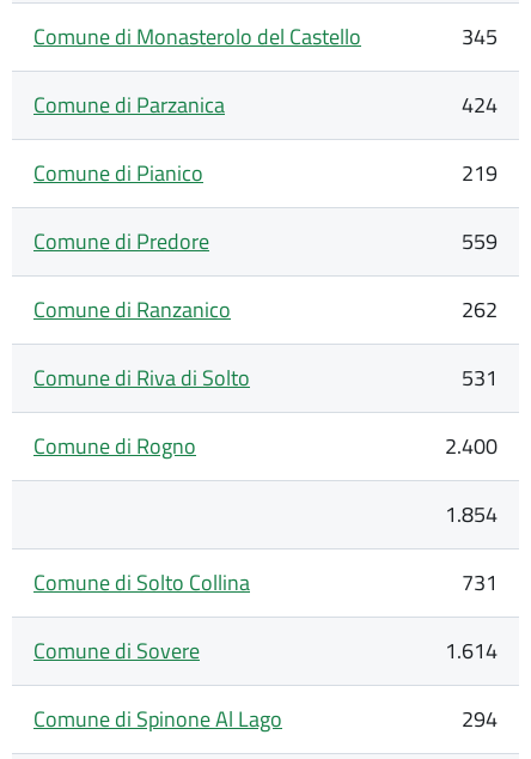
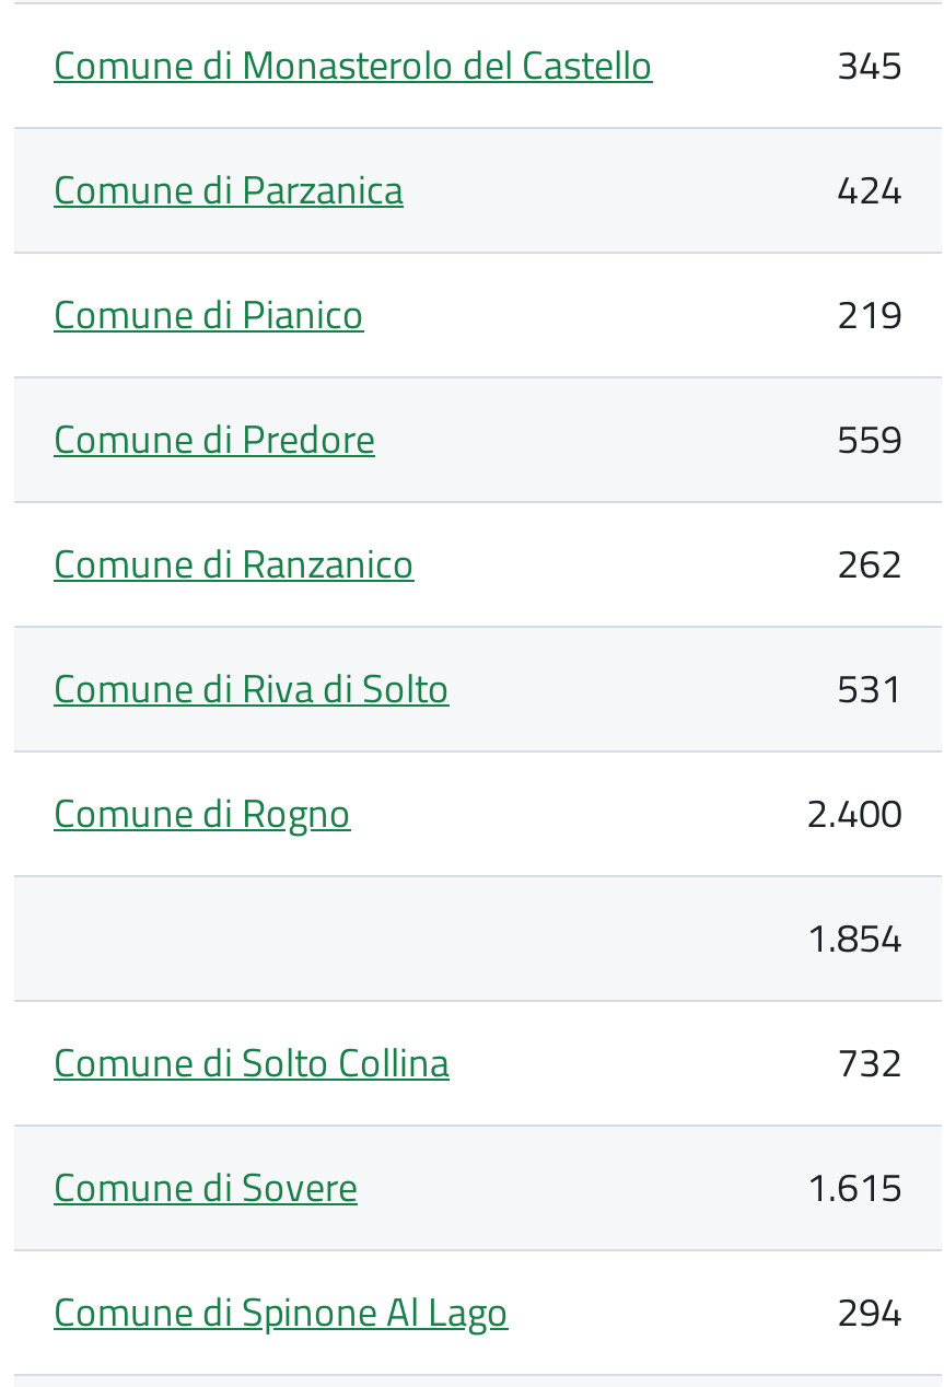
- 731
+ 732

- 1.614
+ 1.615
